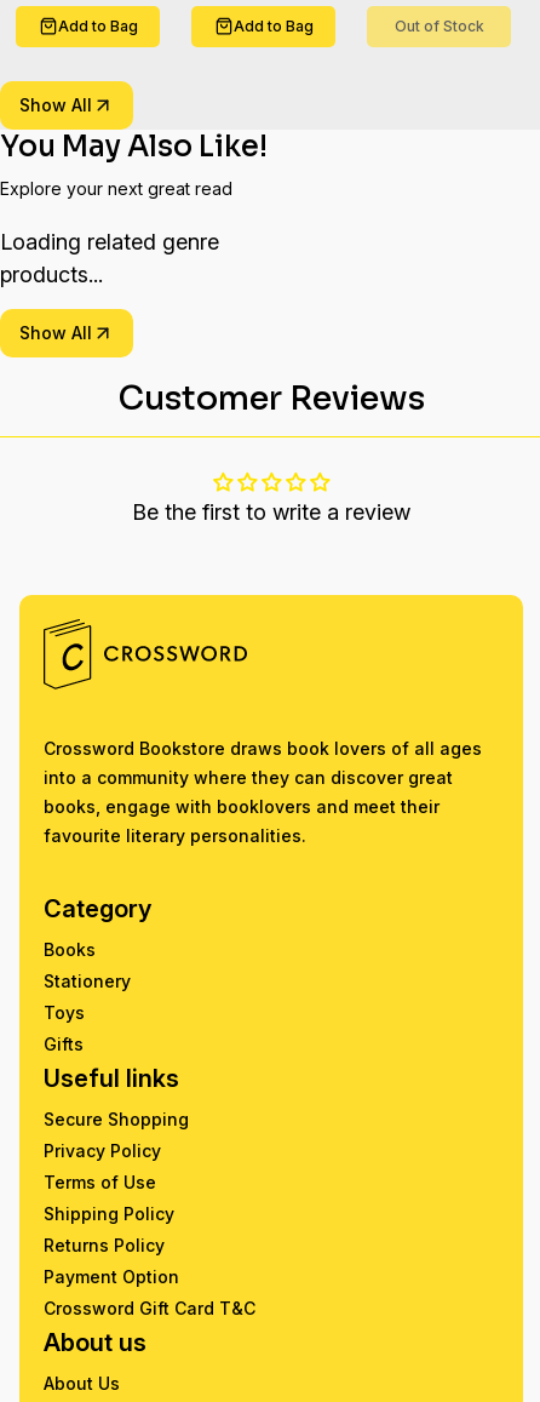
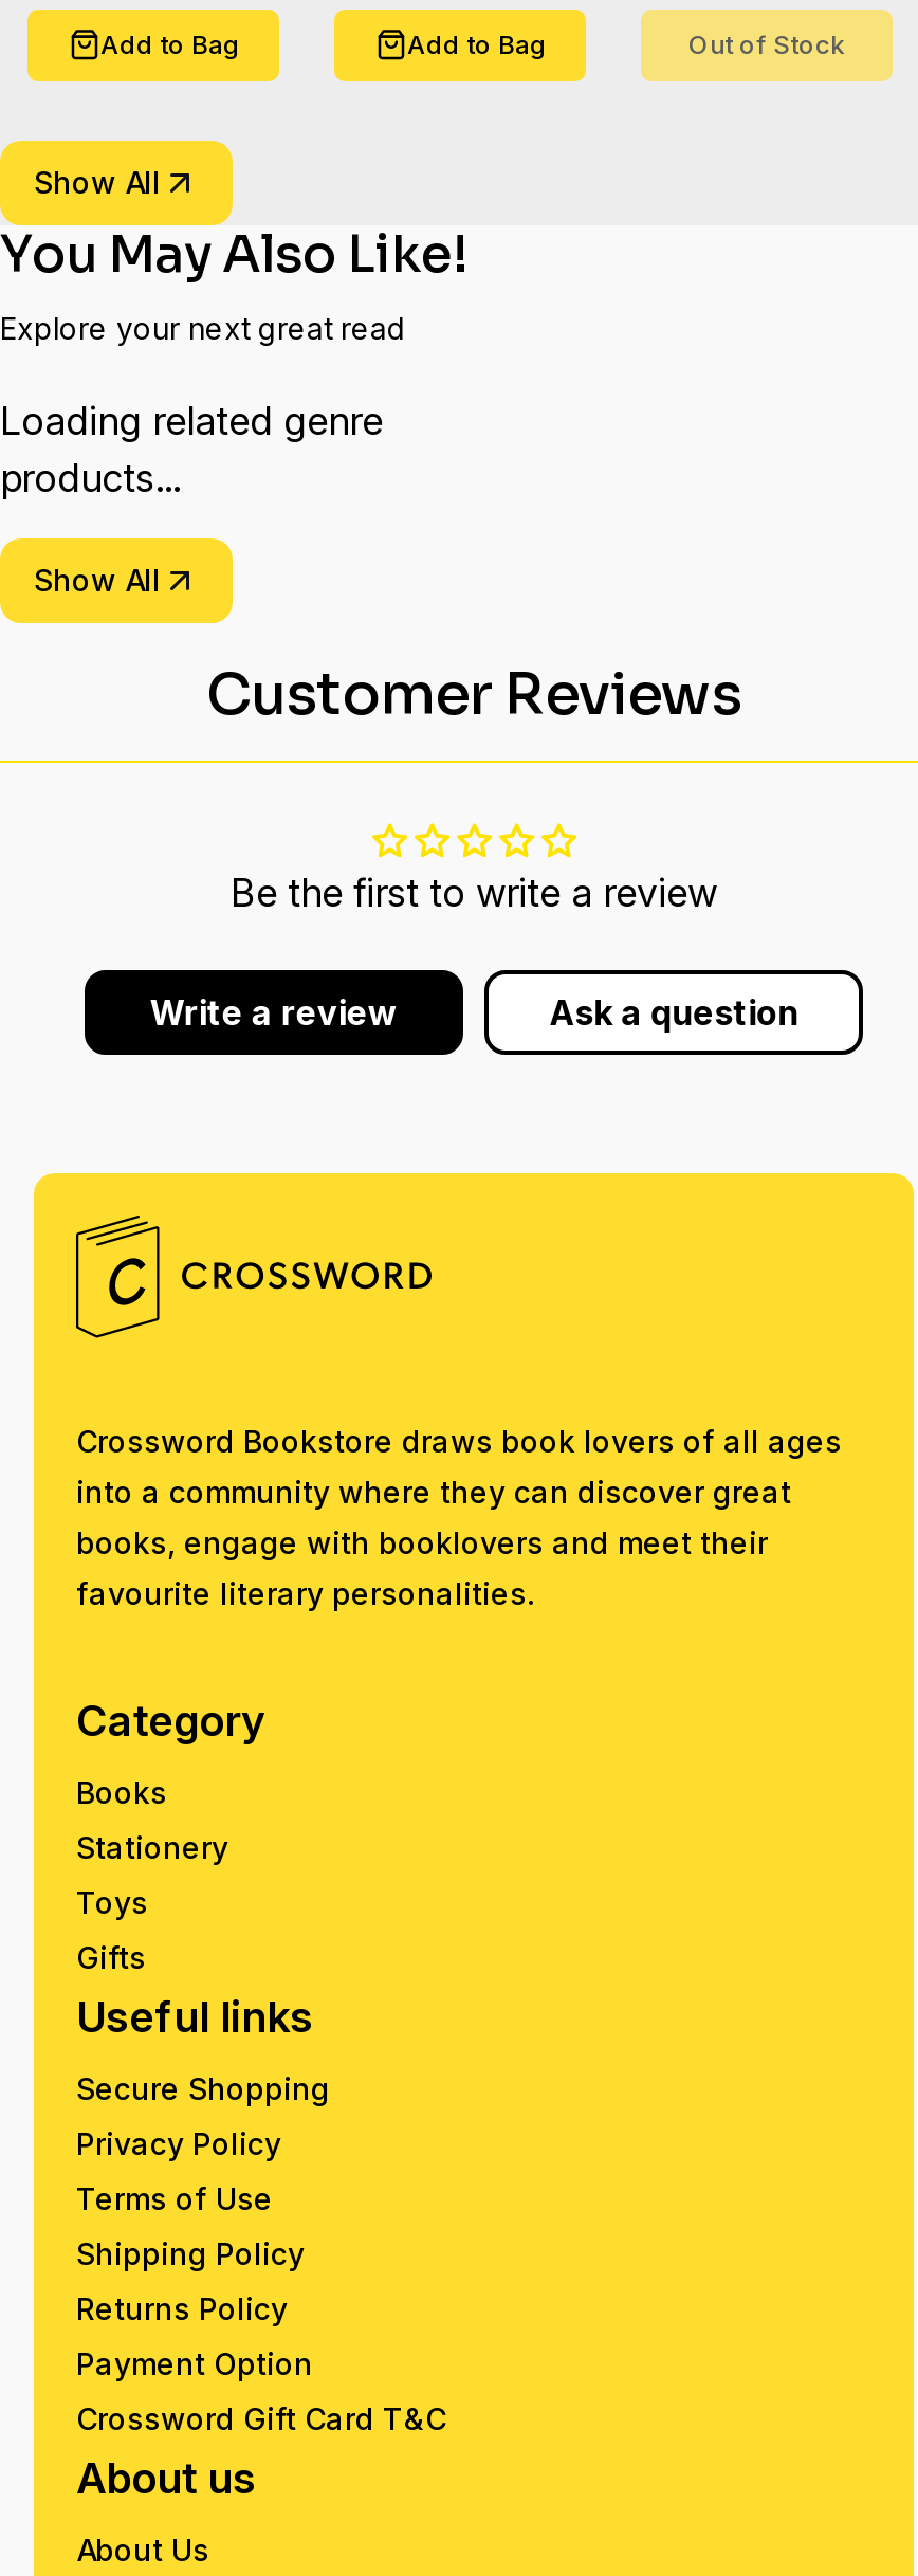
+ Write a review
+ Ask a question
